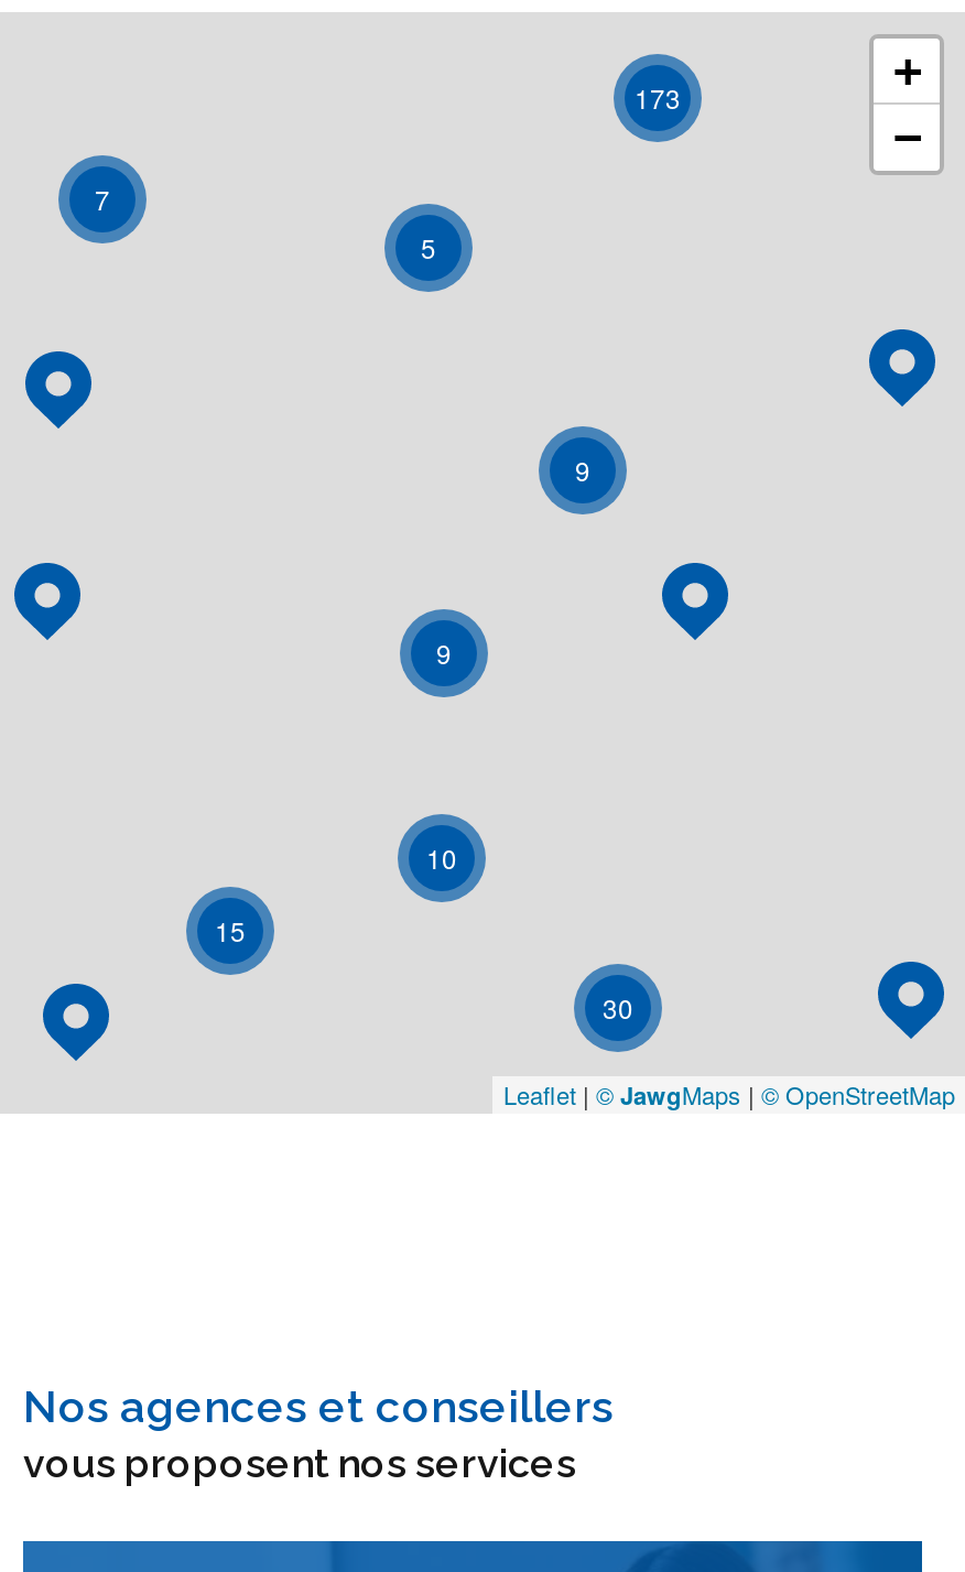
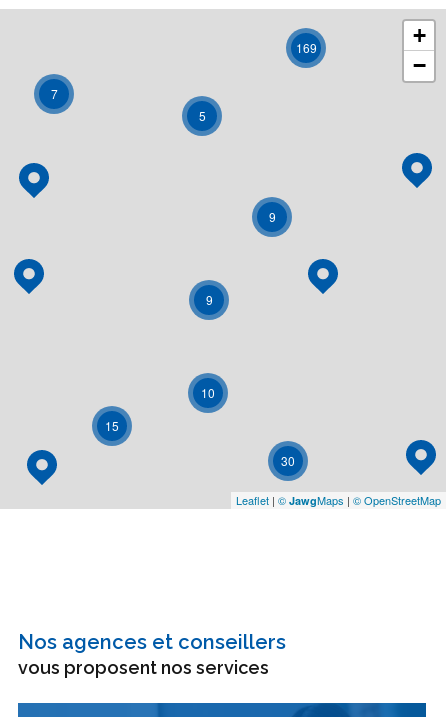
- 173
+ 169
